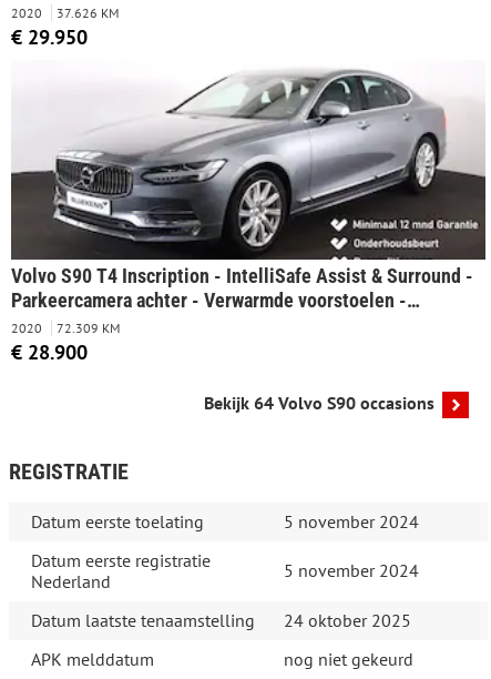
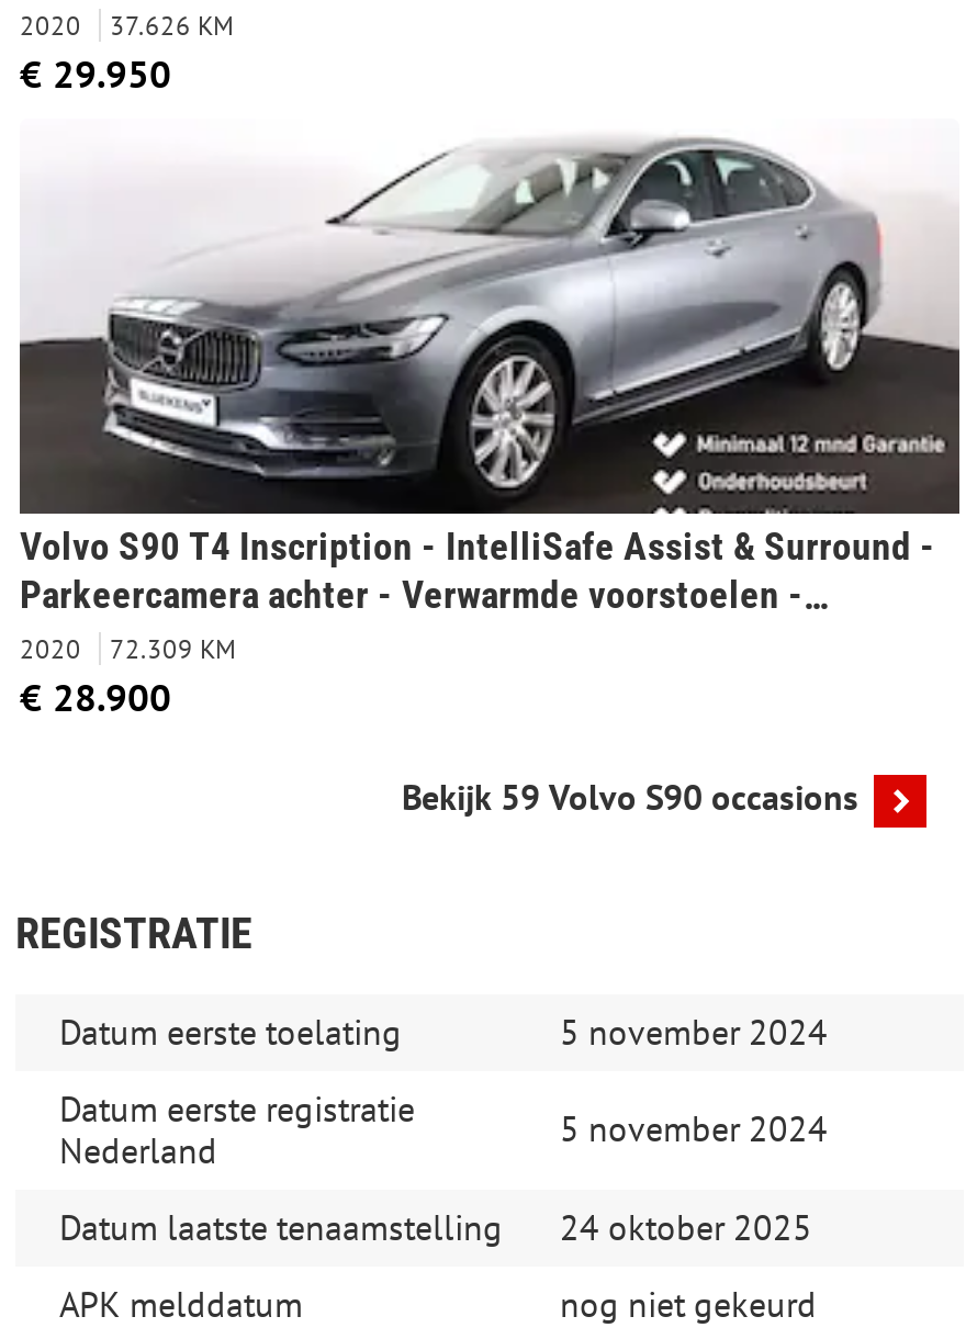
- Bekijk 64 Volvo S90 occasions
+ Bekijk 59 Volvo S90 occasions
